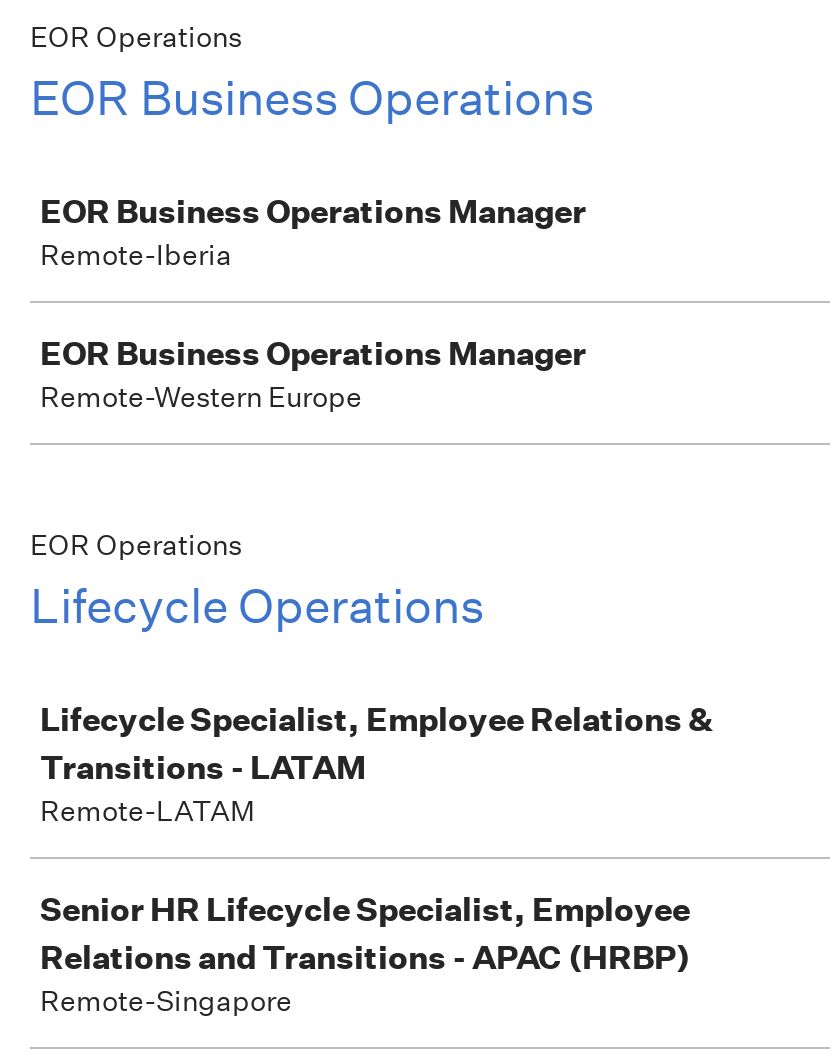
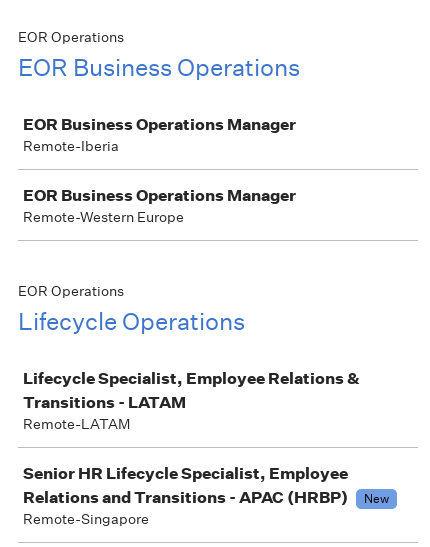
+ New
